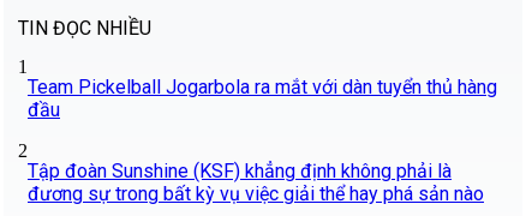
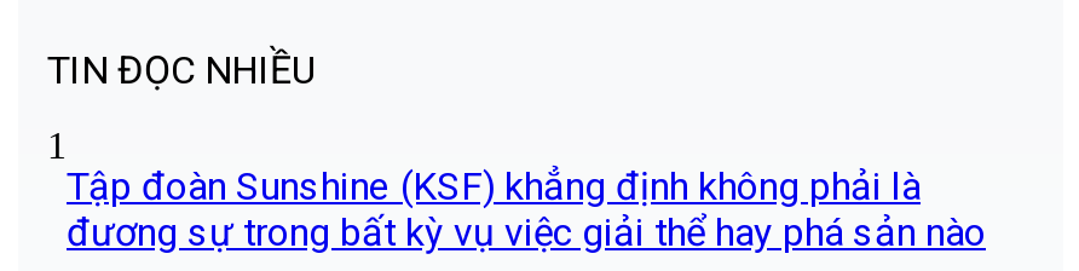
- Team Pickelball Jogarbola ra mắt với dàn tuyển thủ hàng
- đầu
- 2
